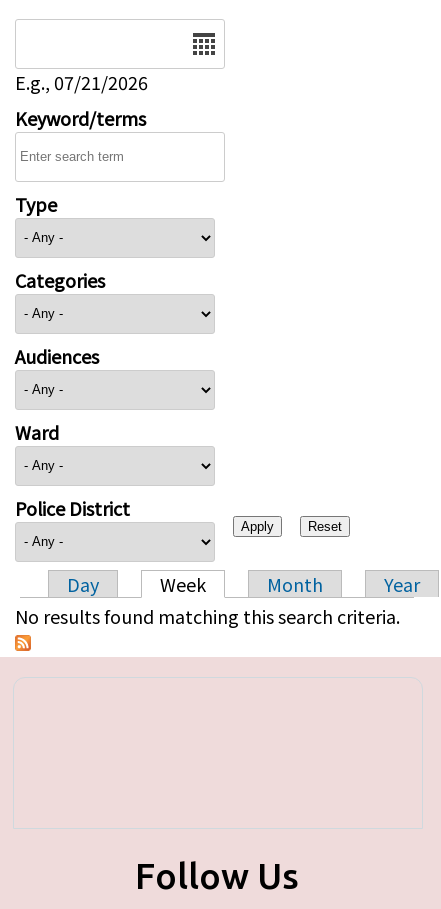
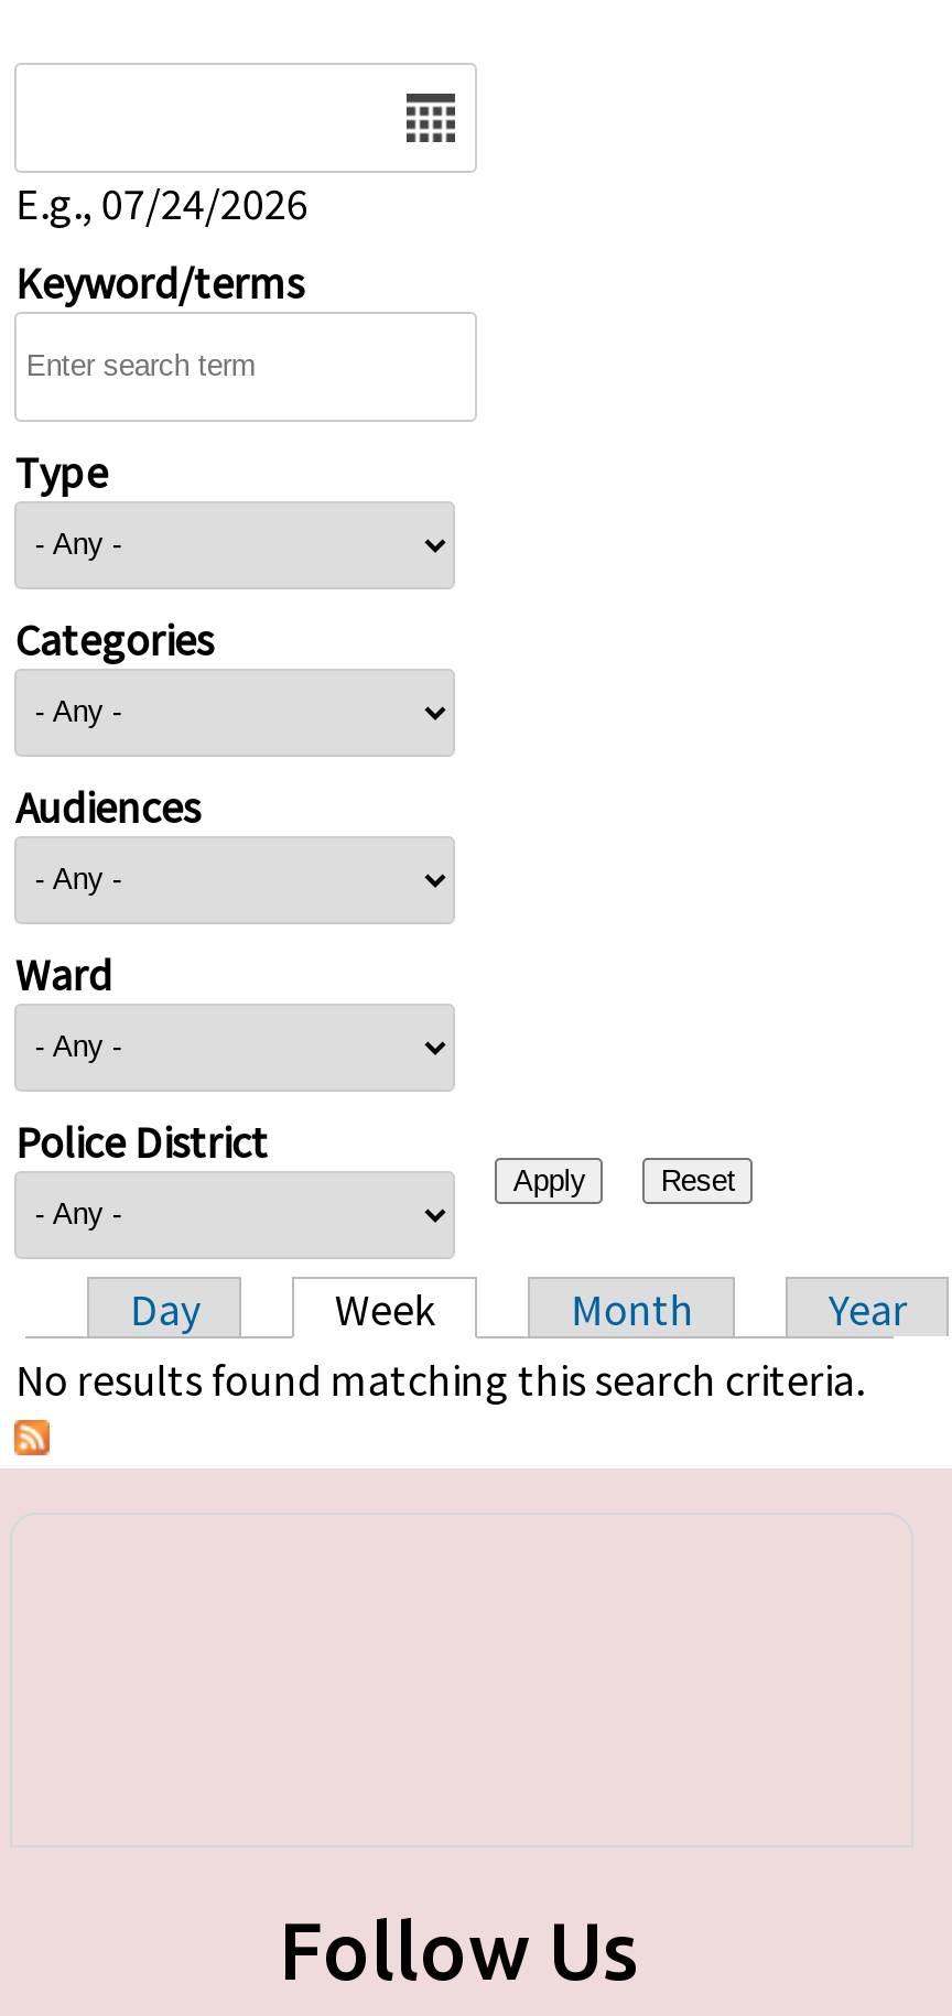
- E.g., 07/21/2026
+ E.g., 07/24/2026
